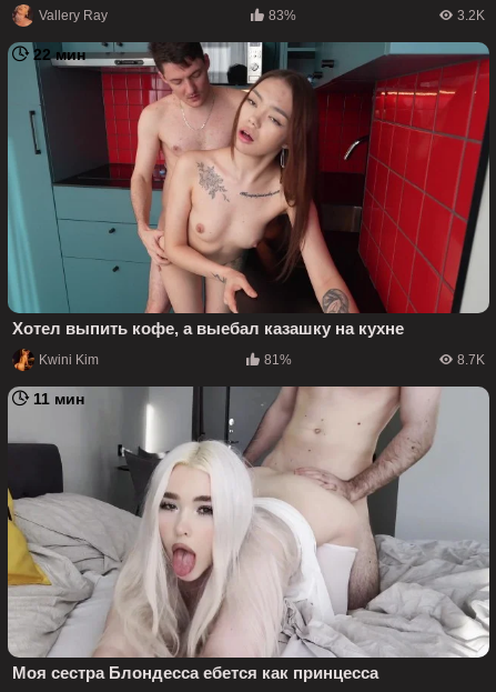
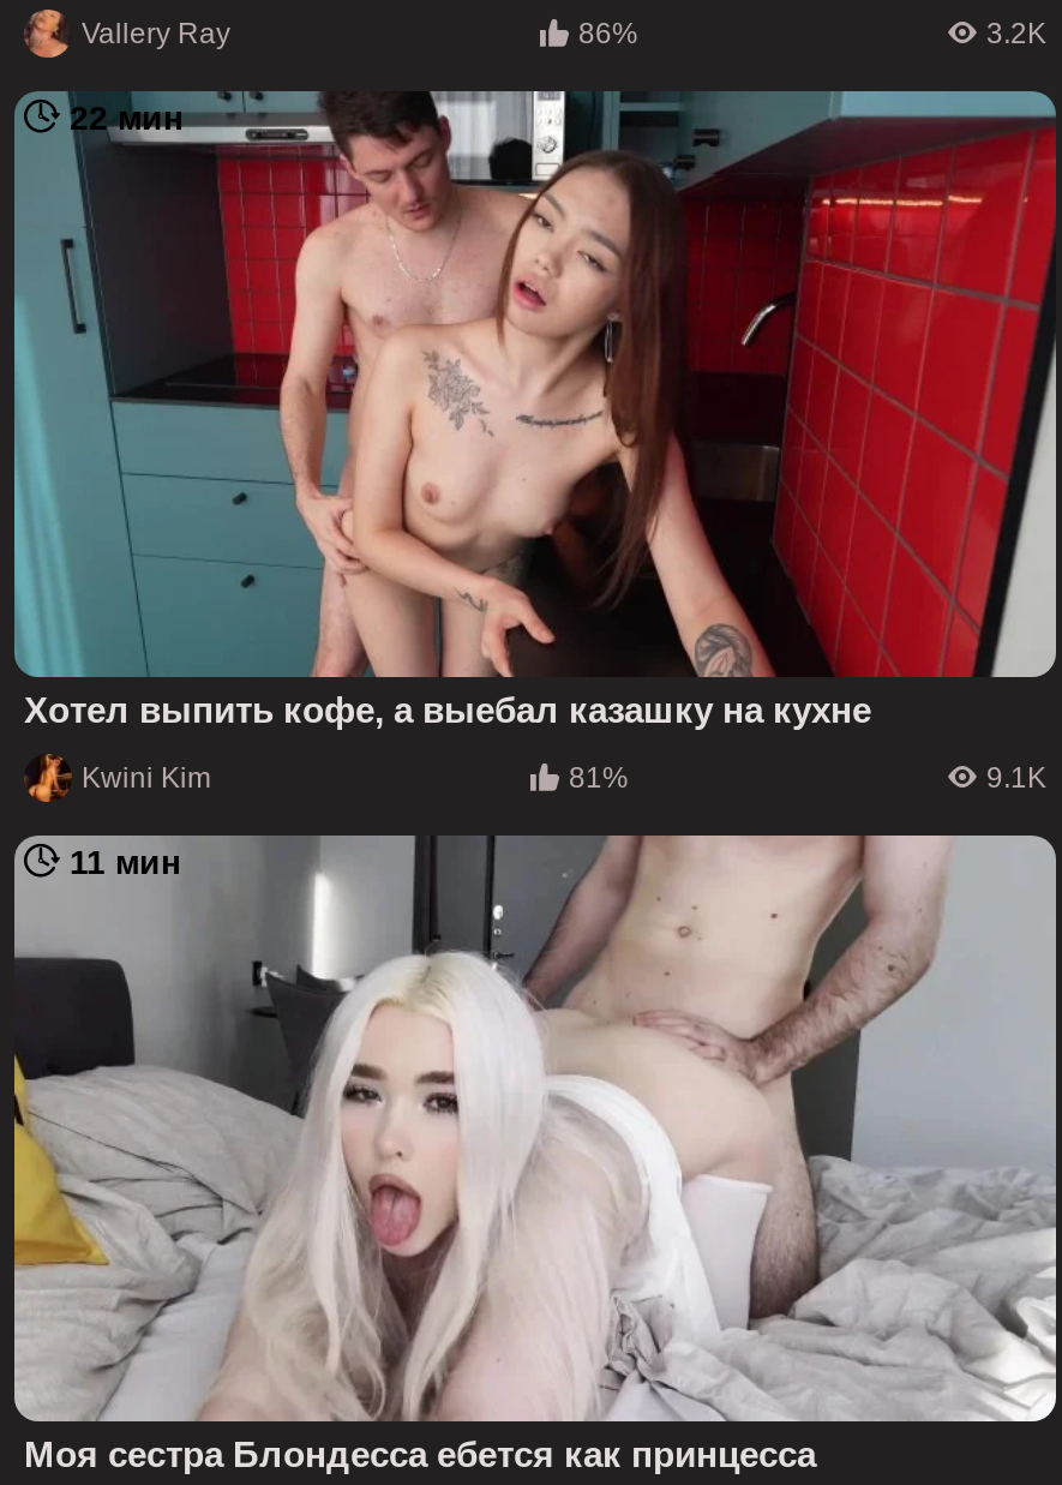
- 83%
+ 86%

- 8.7K
+ 9.1K
